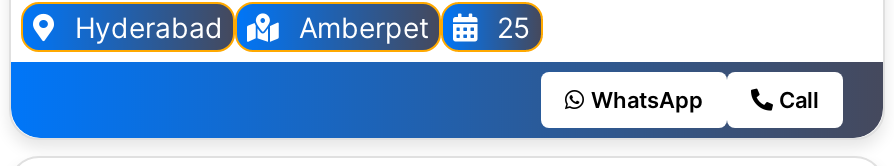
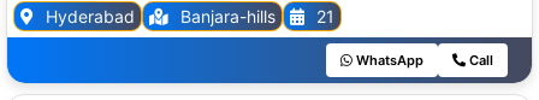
- Amberpet
- 25
+ Banjara-hills
+ 21
